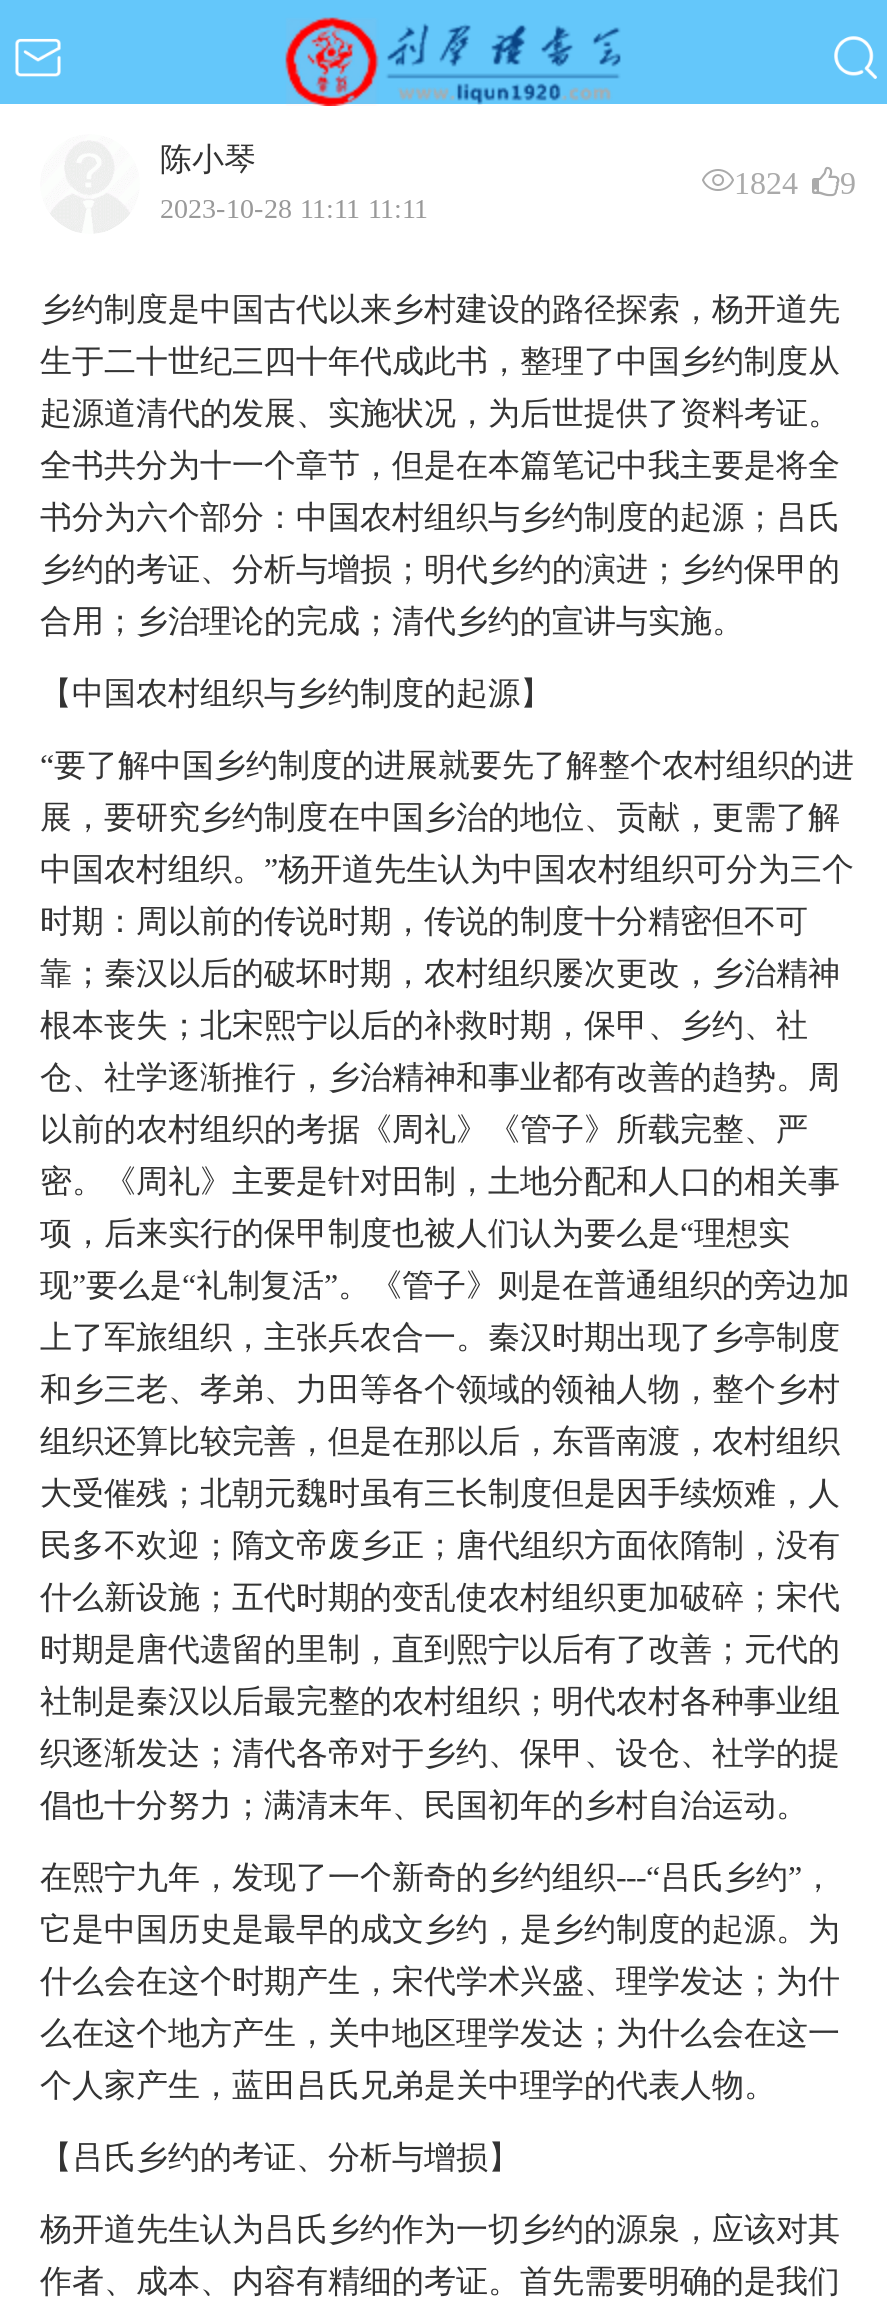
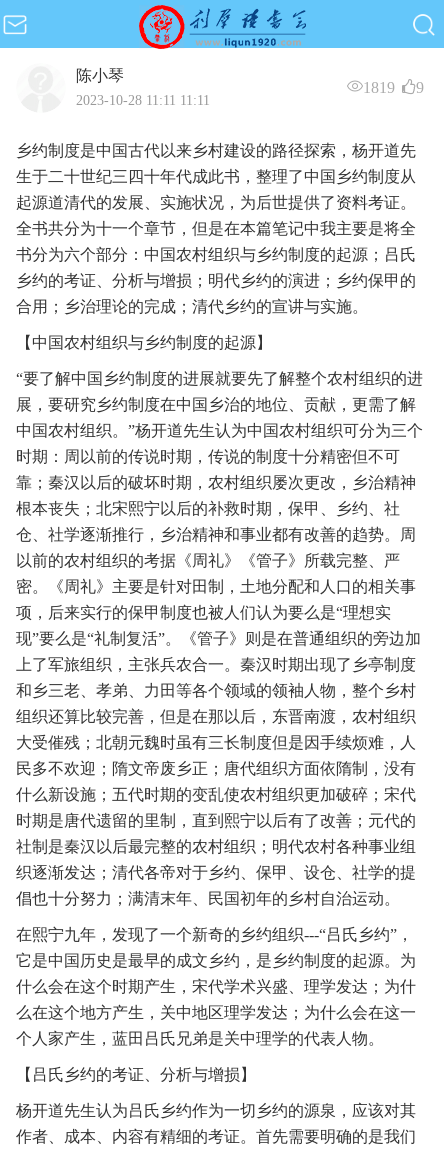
- 1824 9
+ 1819 9
